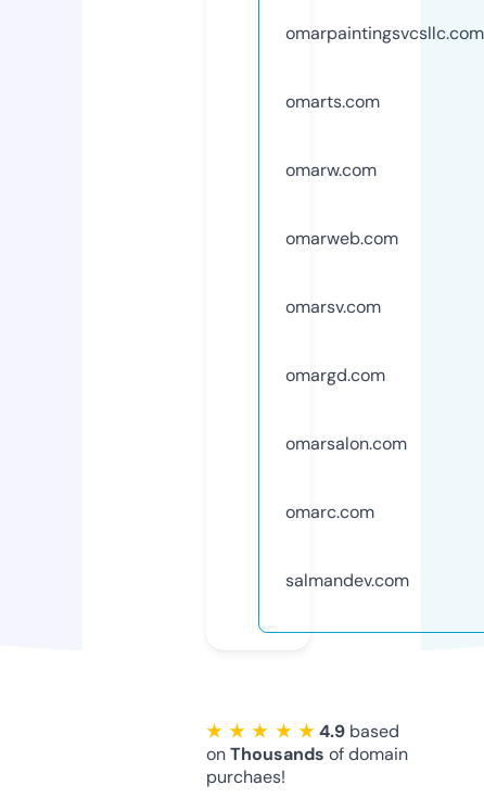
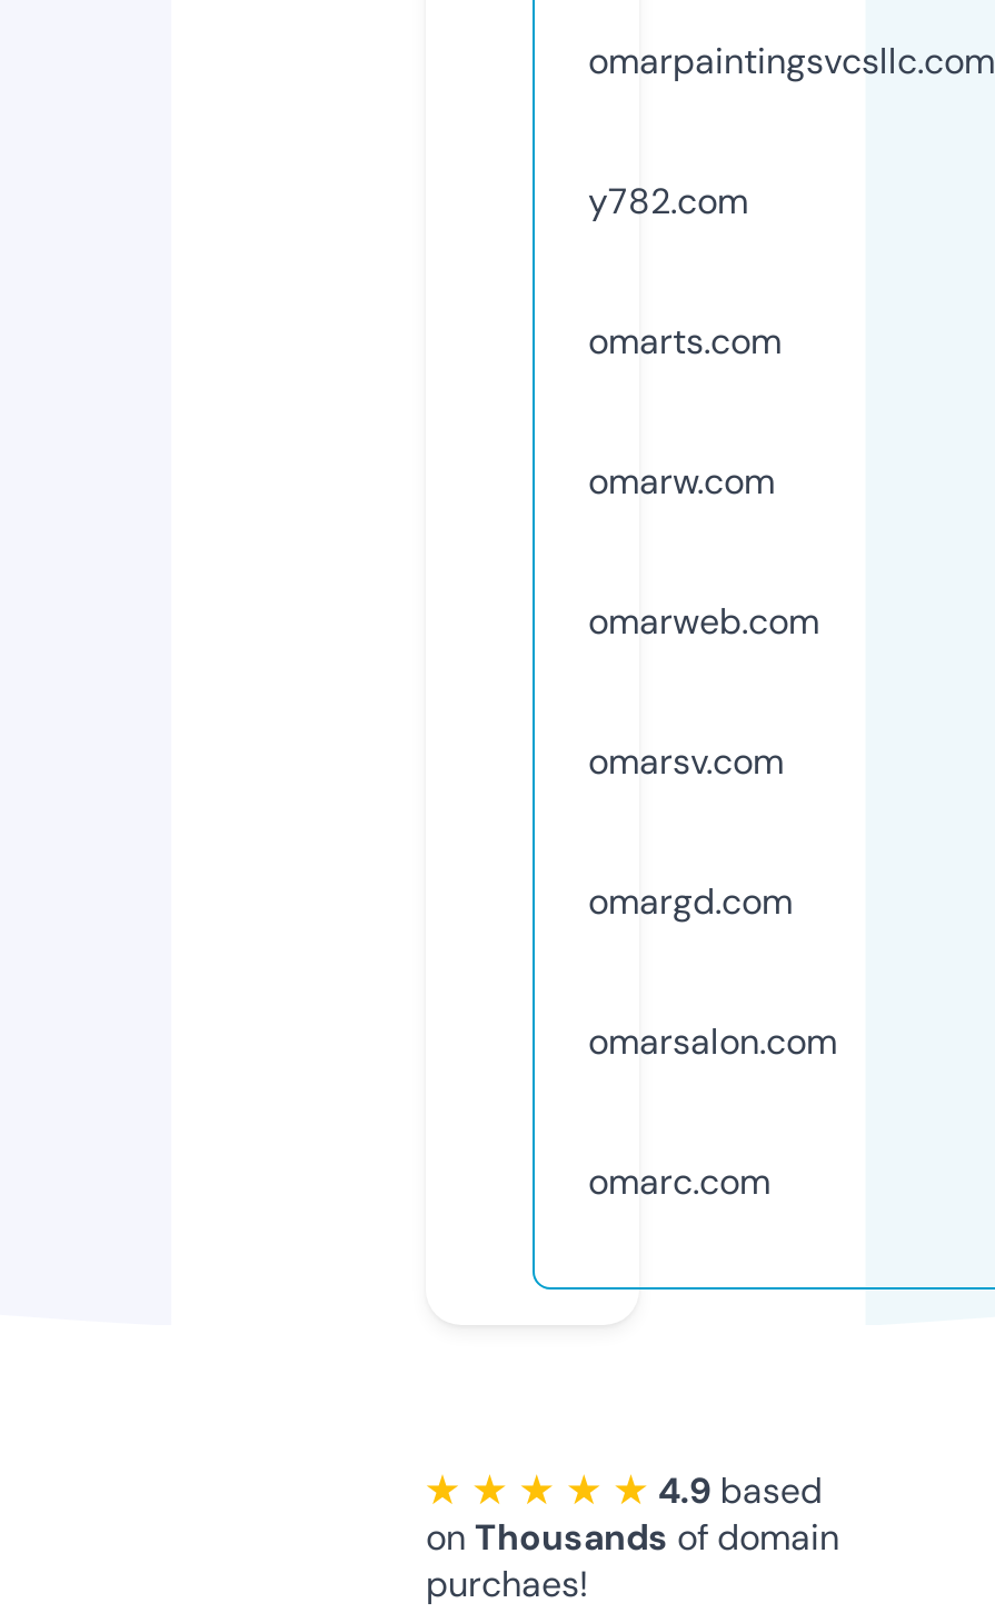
+ y782.com

moved down: omarts.com | omarw.com | omarweb.com | omarsv.com | omargd.com | omarsalon.com | omarc.com

- salmandev.com
